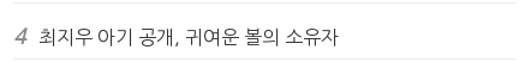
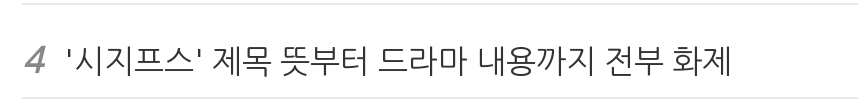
- 최지우 아기 공개, 귀여운 볼의 소유자
+ '시지프스' 제목 뜻부터 드라마 내용까지 전부 화제
